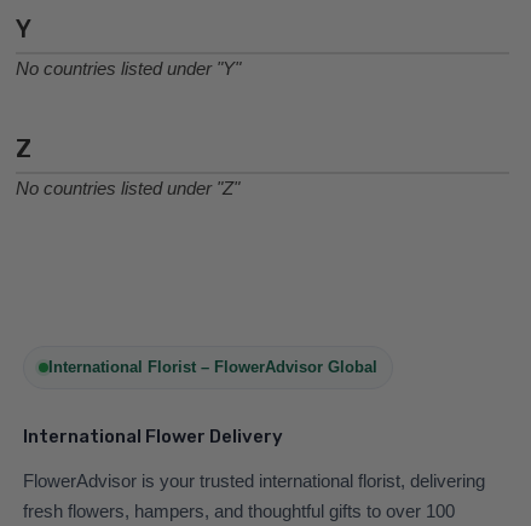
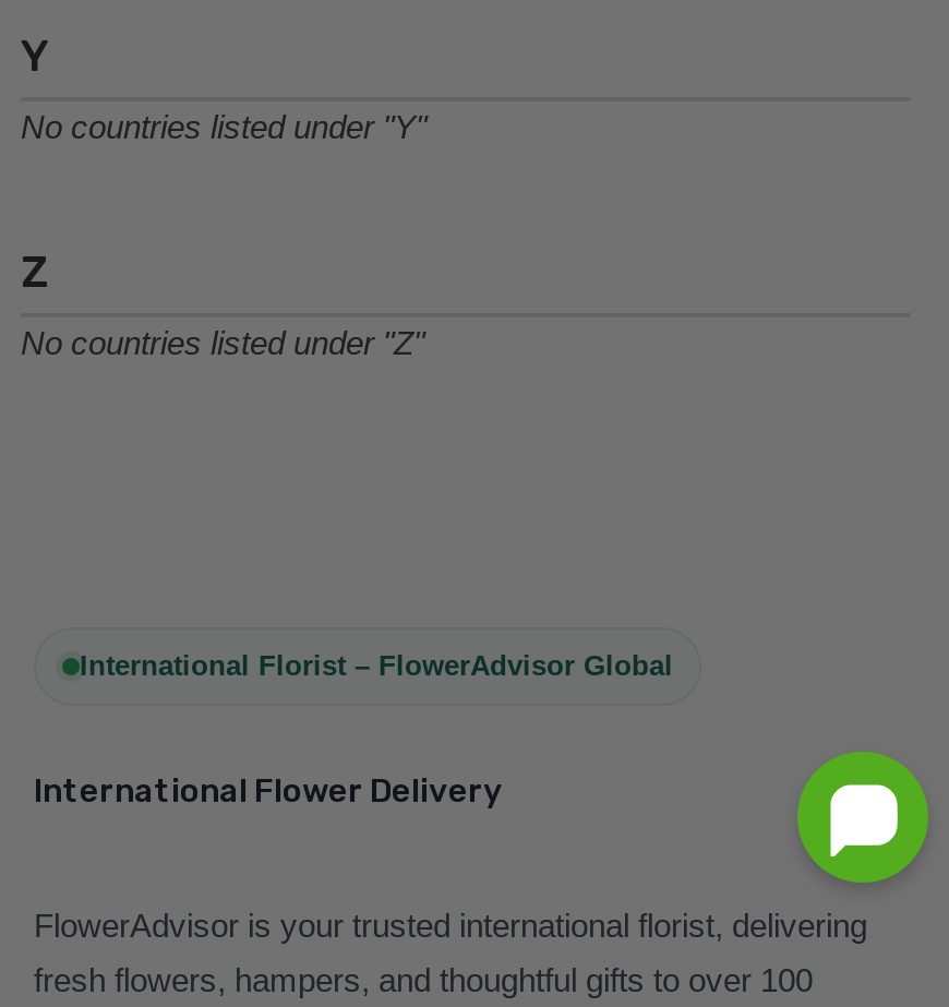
+ [image]
